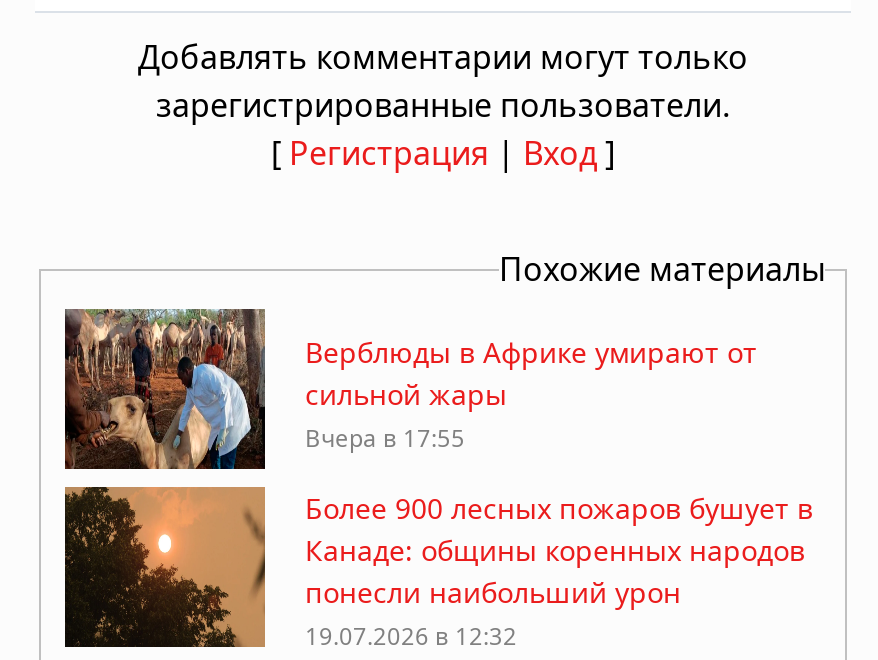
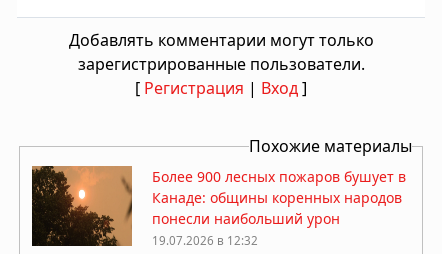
- [image]
- Верблюды в Африке умирают от
- сильной жары
- Вчера в 17:55
